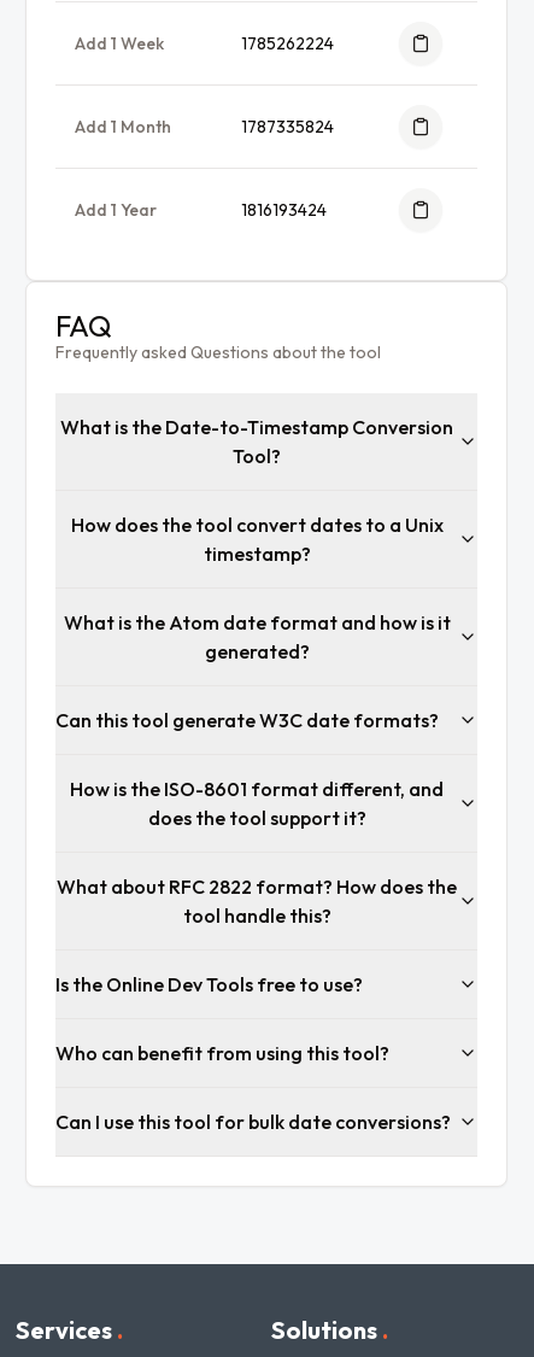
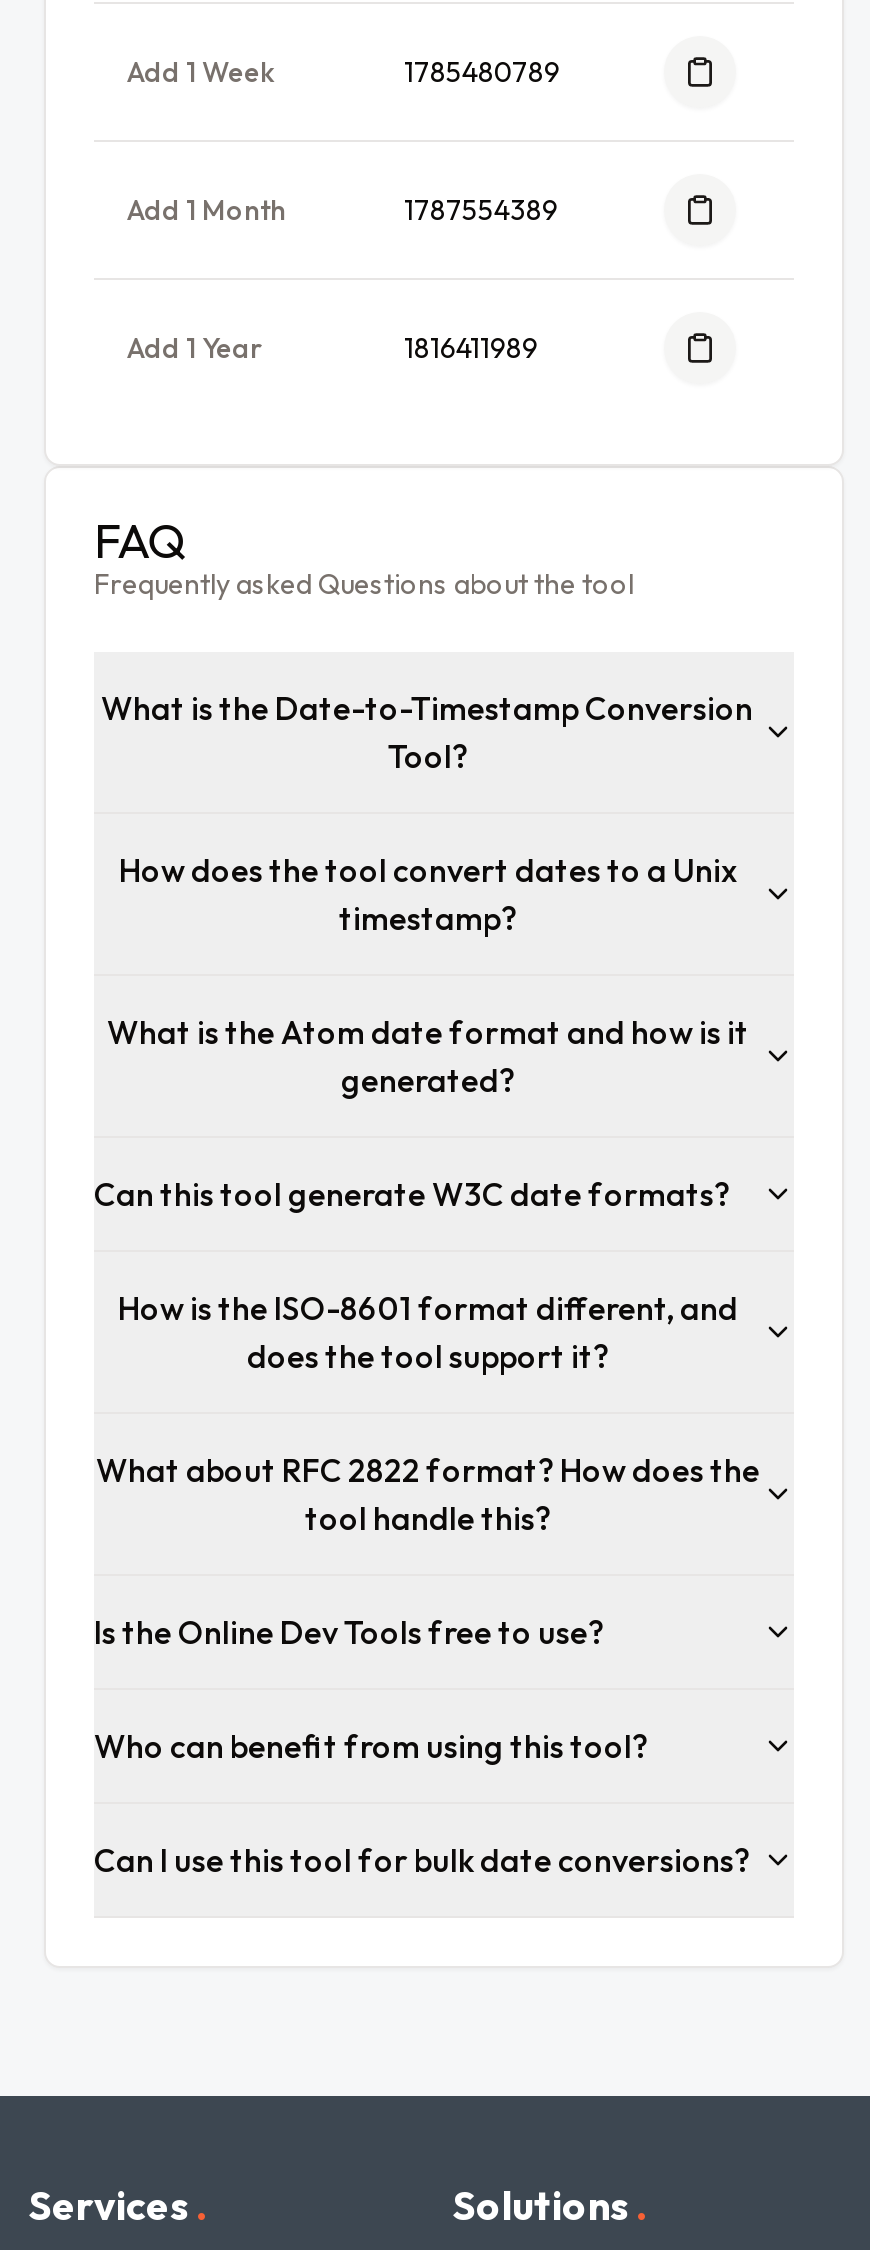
- 1785262224
+ 1785480789

- 1787335824
+ 1787554389

- 1816193424
+ 1816411989
